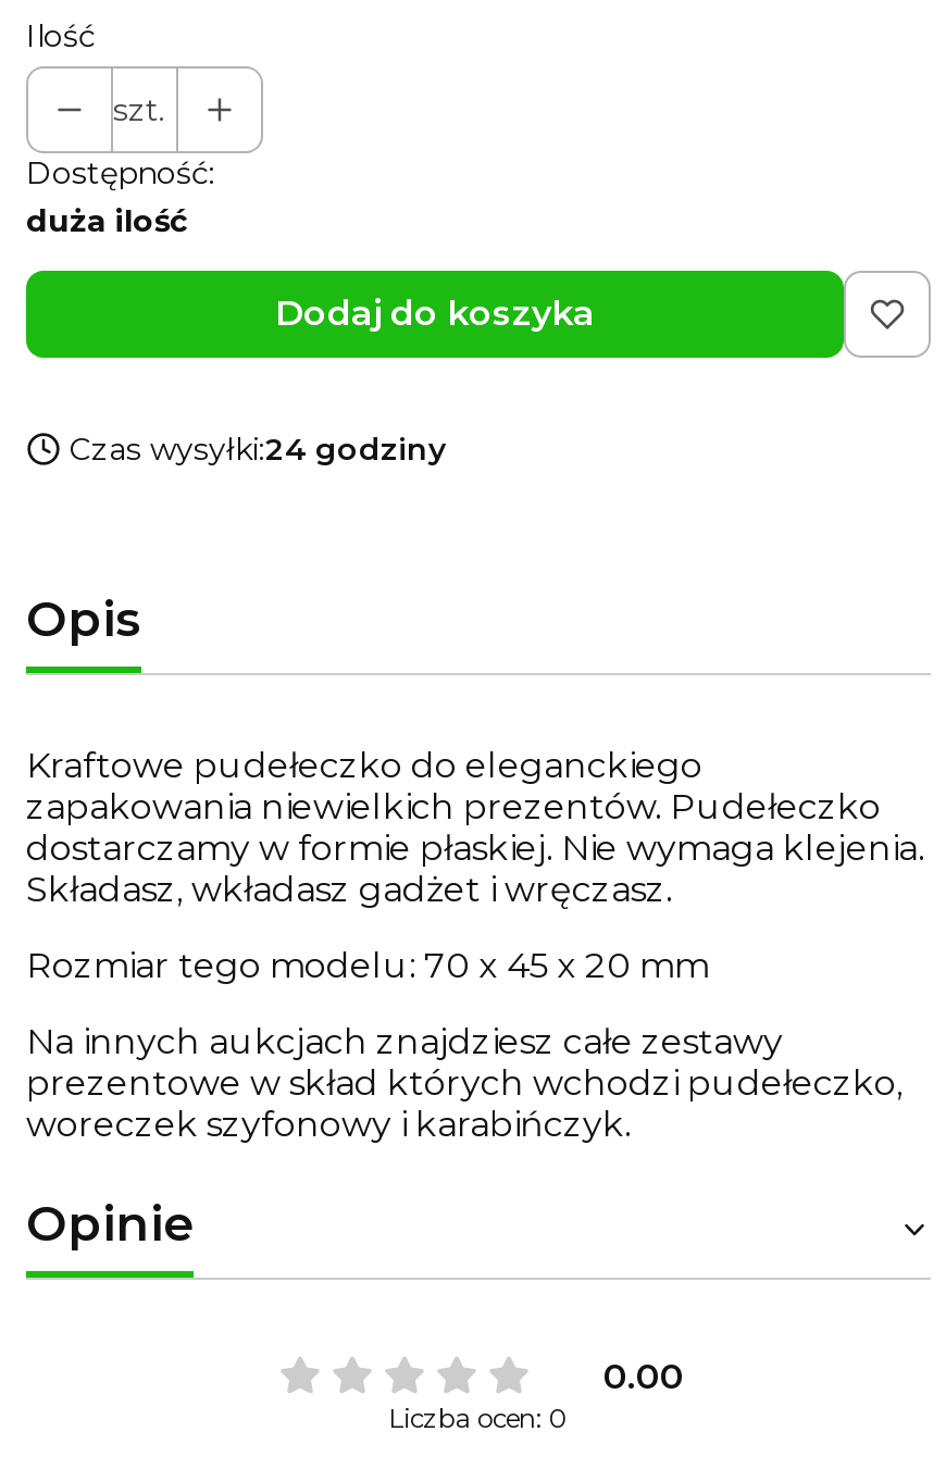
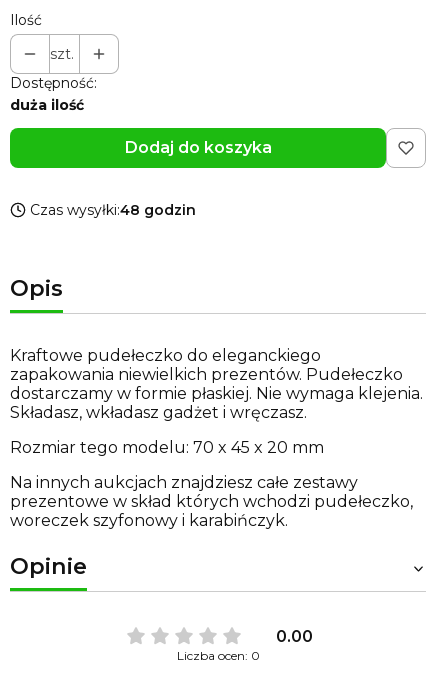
- Czas wysyłki:24 godziny
+ Czas wysyłki:48 godzin
